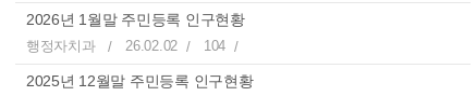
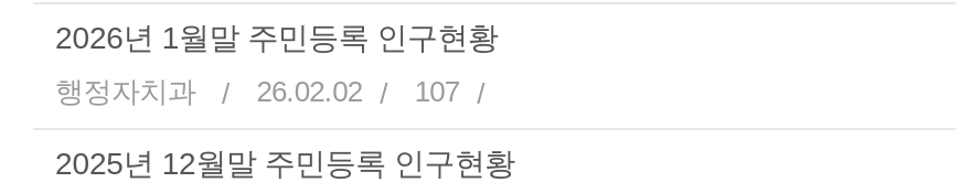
- 행정자치과 26.02.02 104
+ 행정자치과 26.02.02 107
